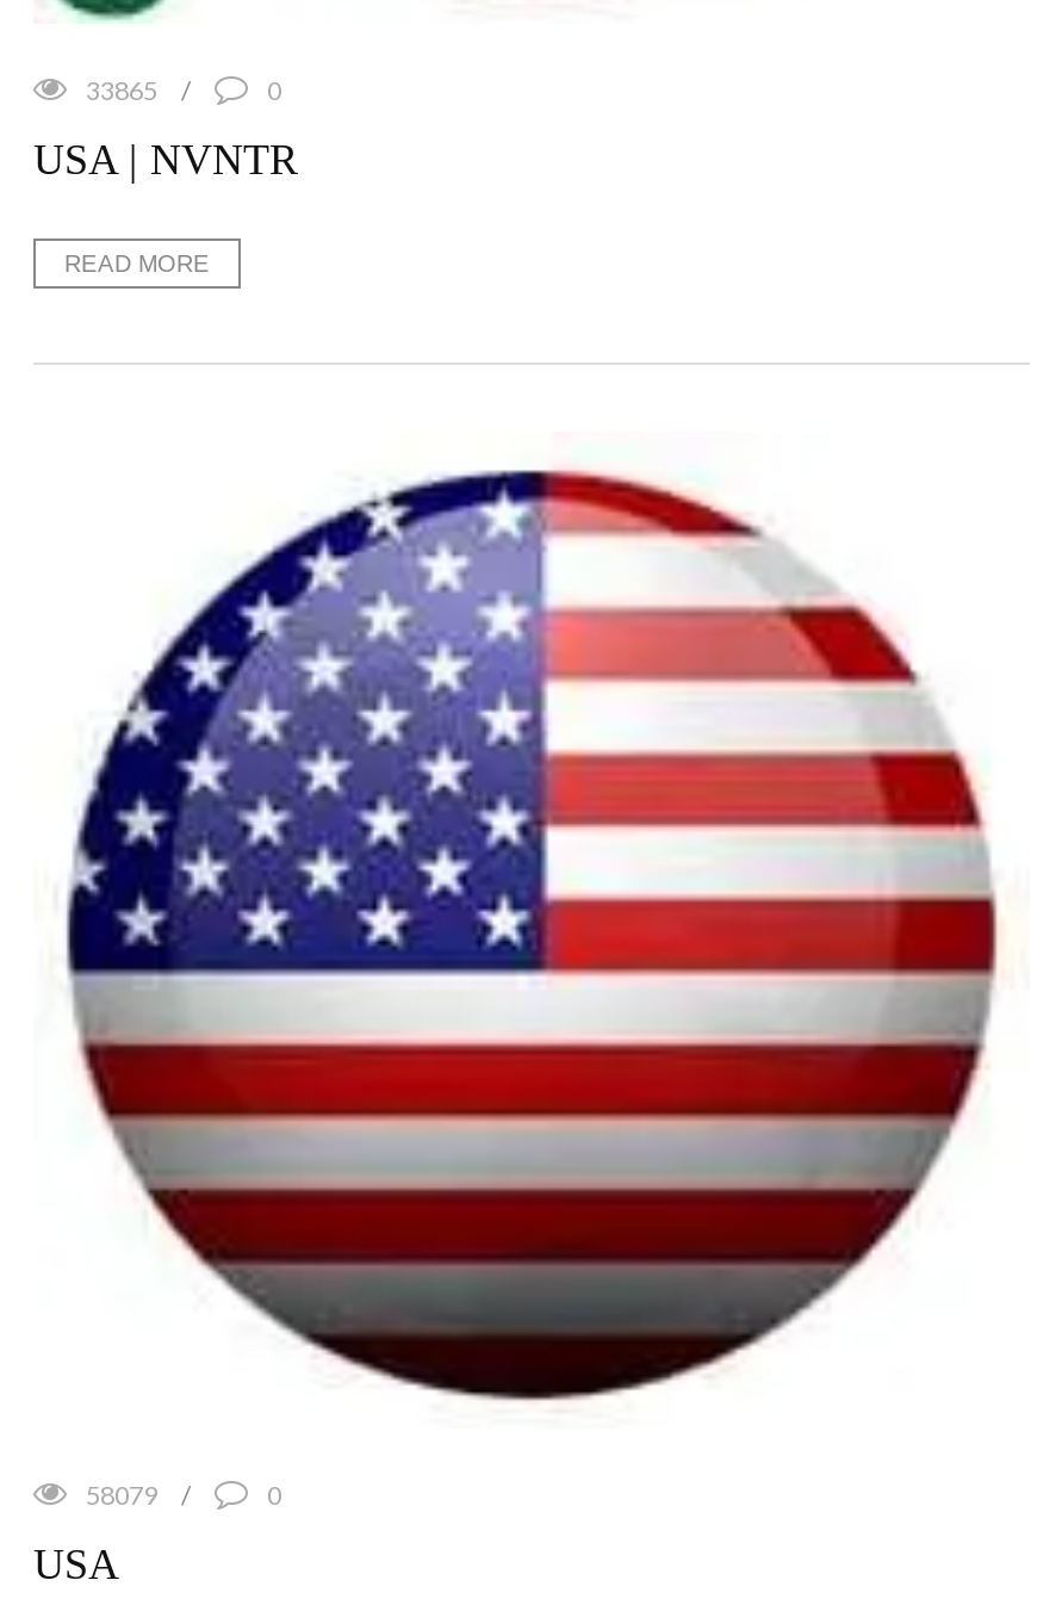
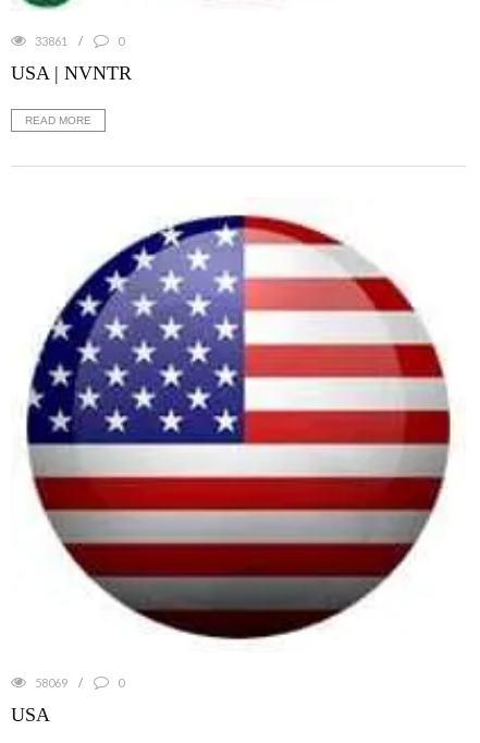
- 33865
+ 33861

- 58079
+ 58069
